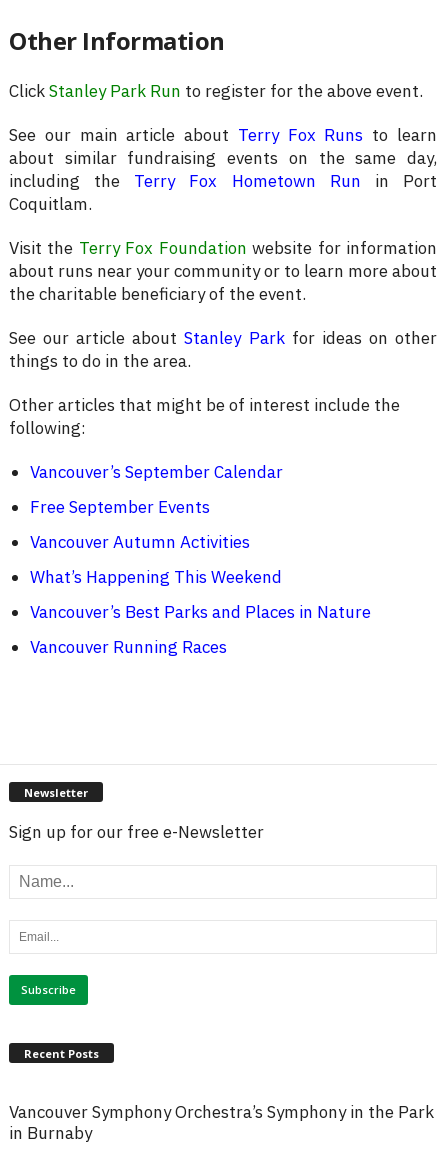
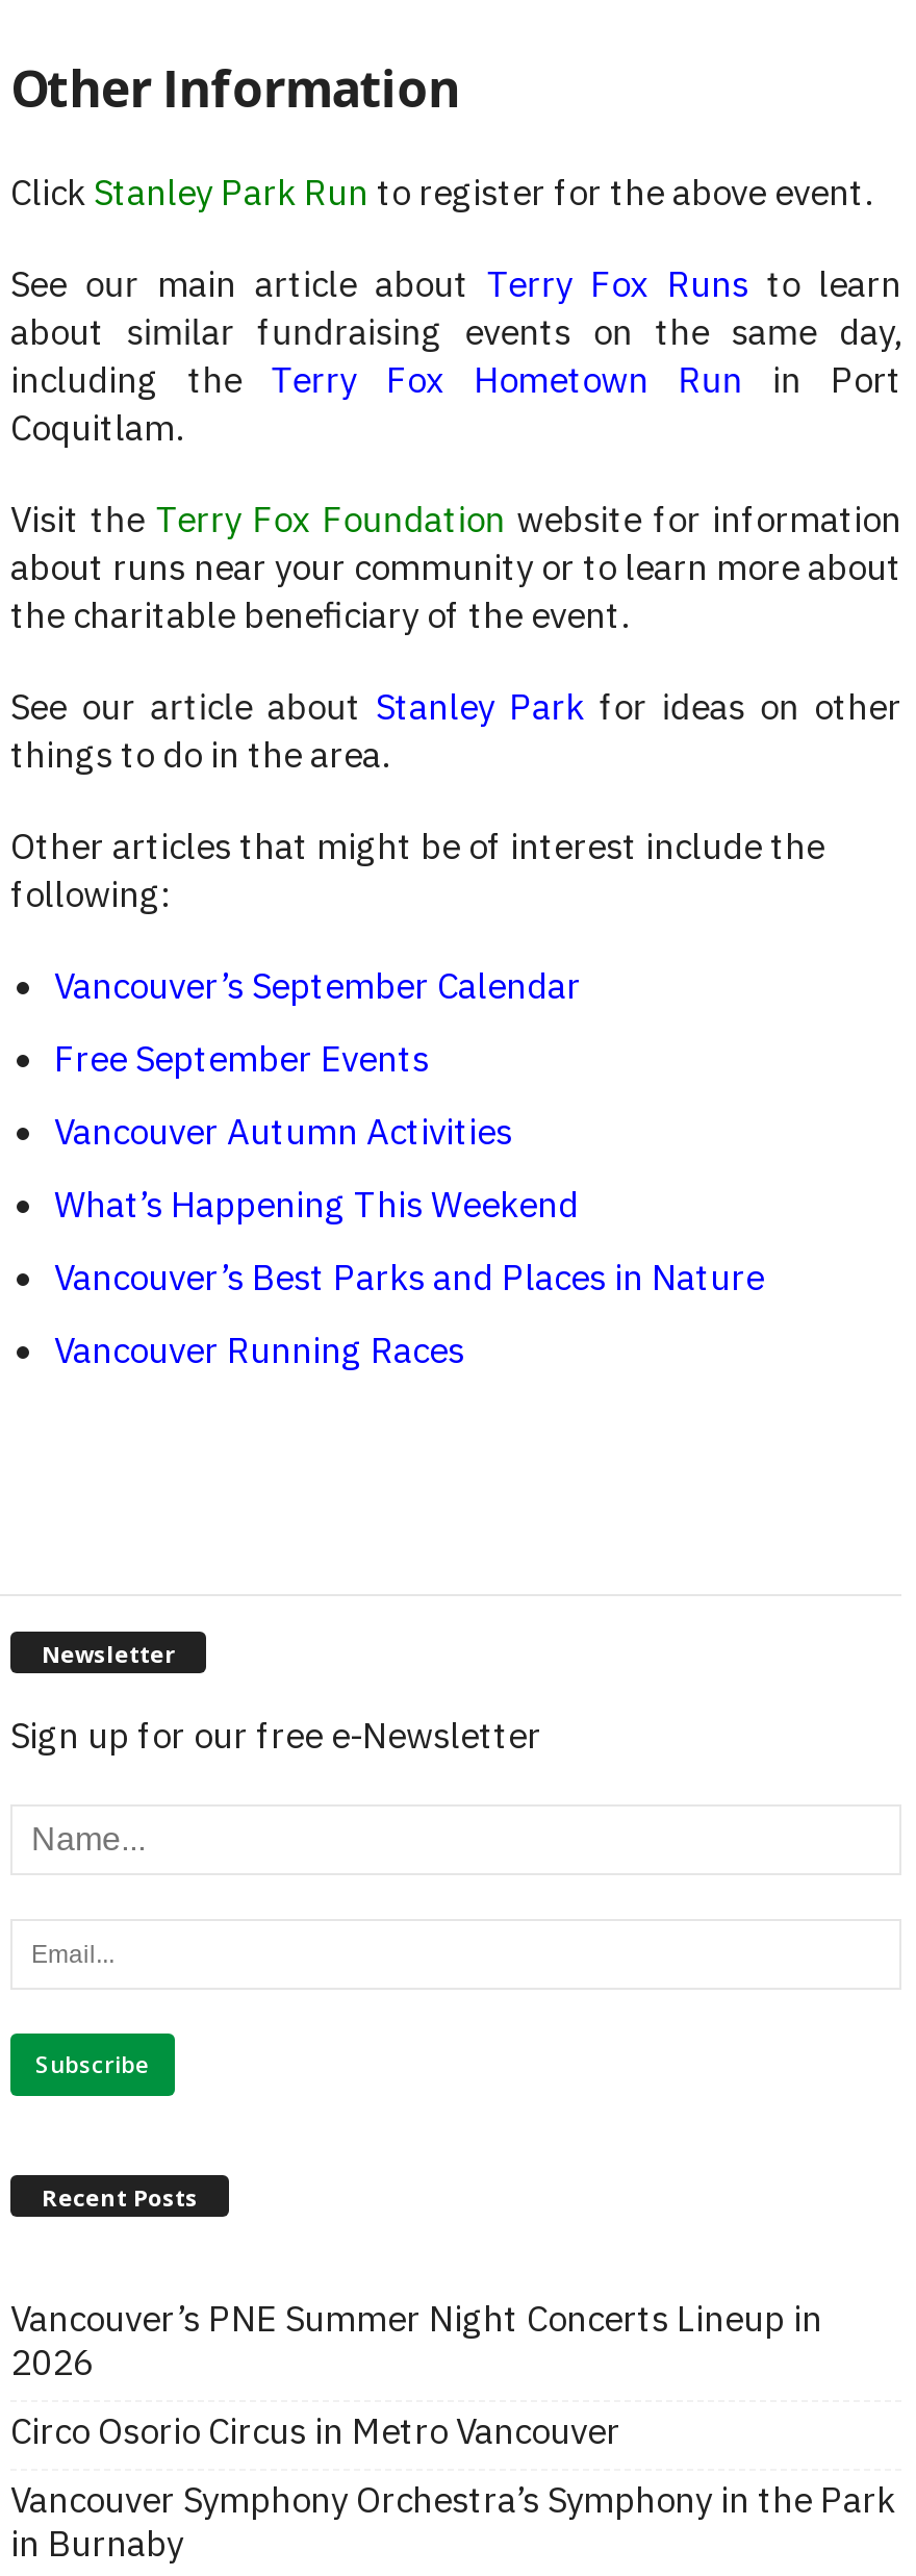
+ Vancouver’s PNE Summer Night Concerts Lineup in
+ 2026
+ Circo Osorio Circus in Metro Vancouver
